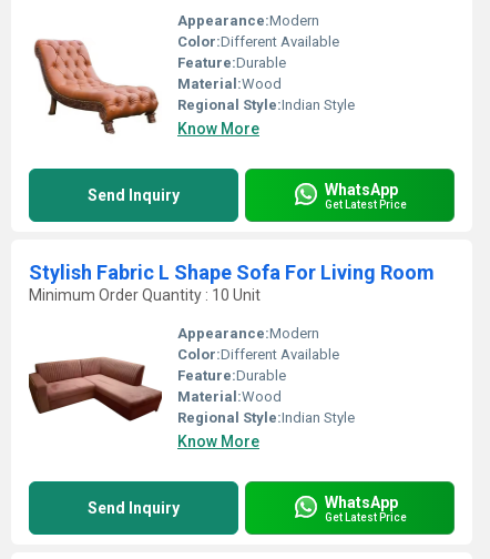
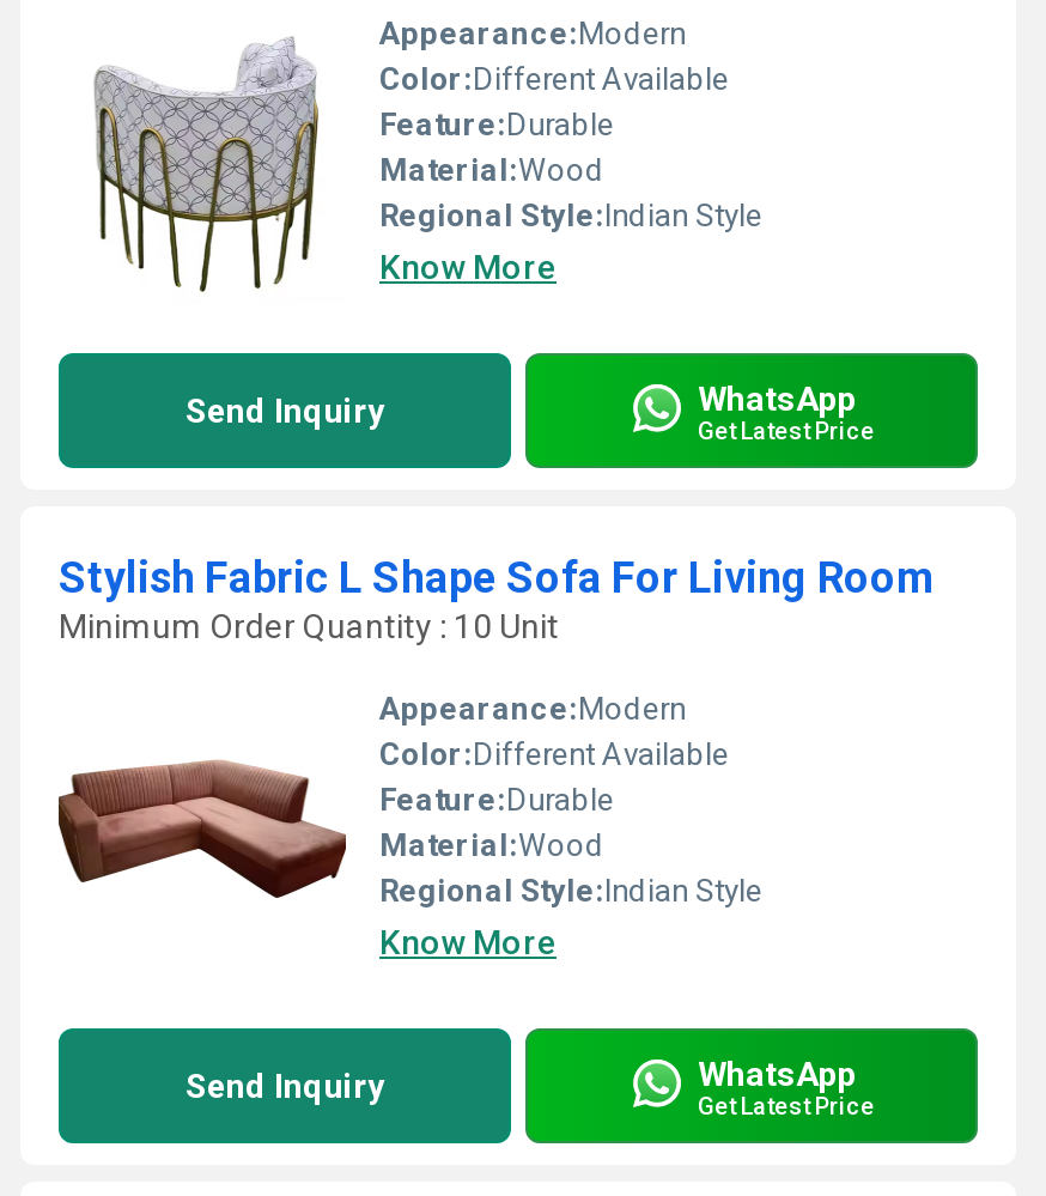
- [image]
+ [image]
